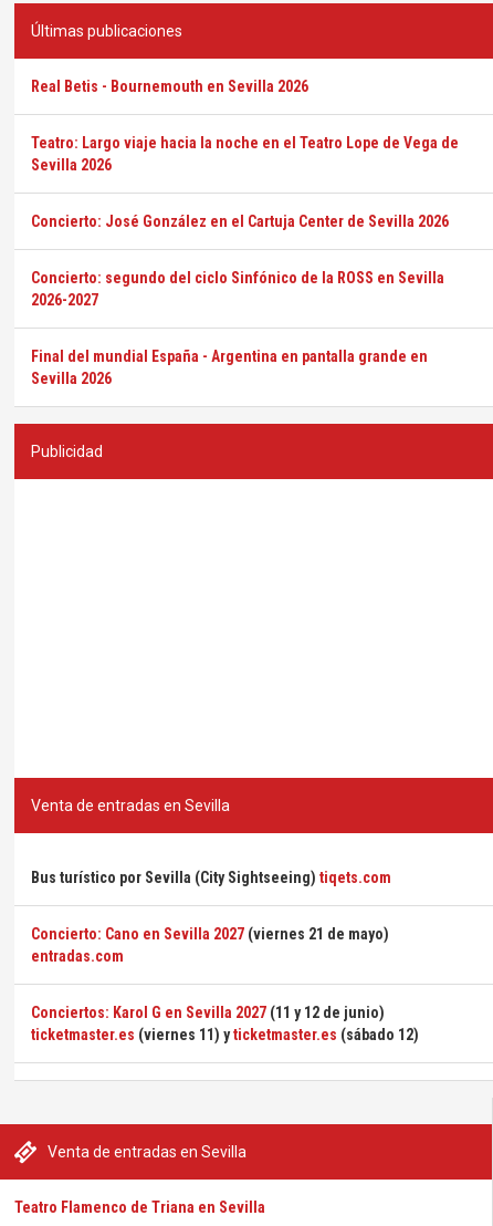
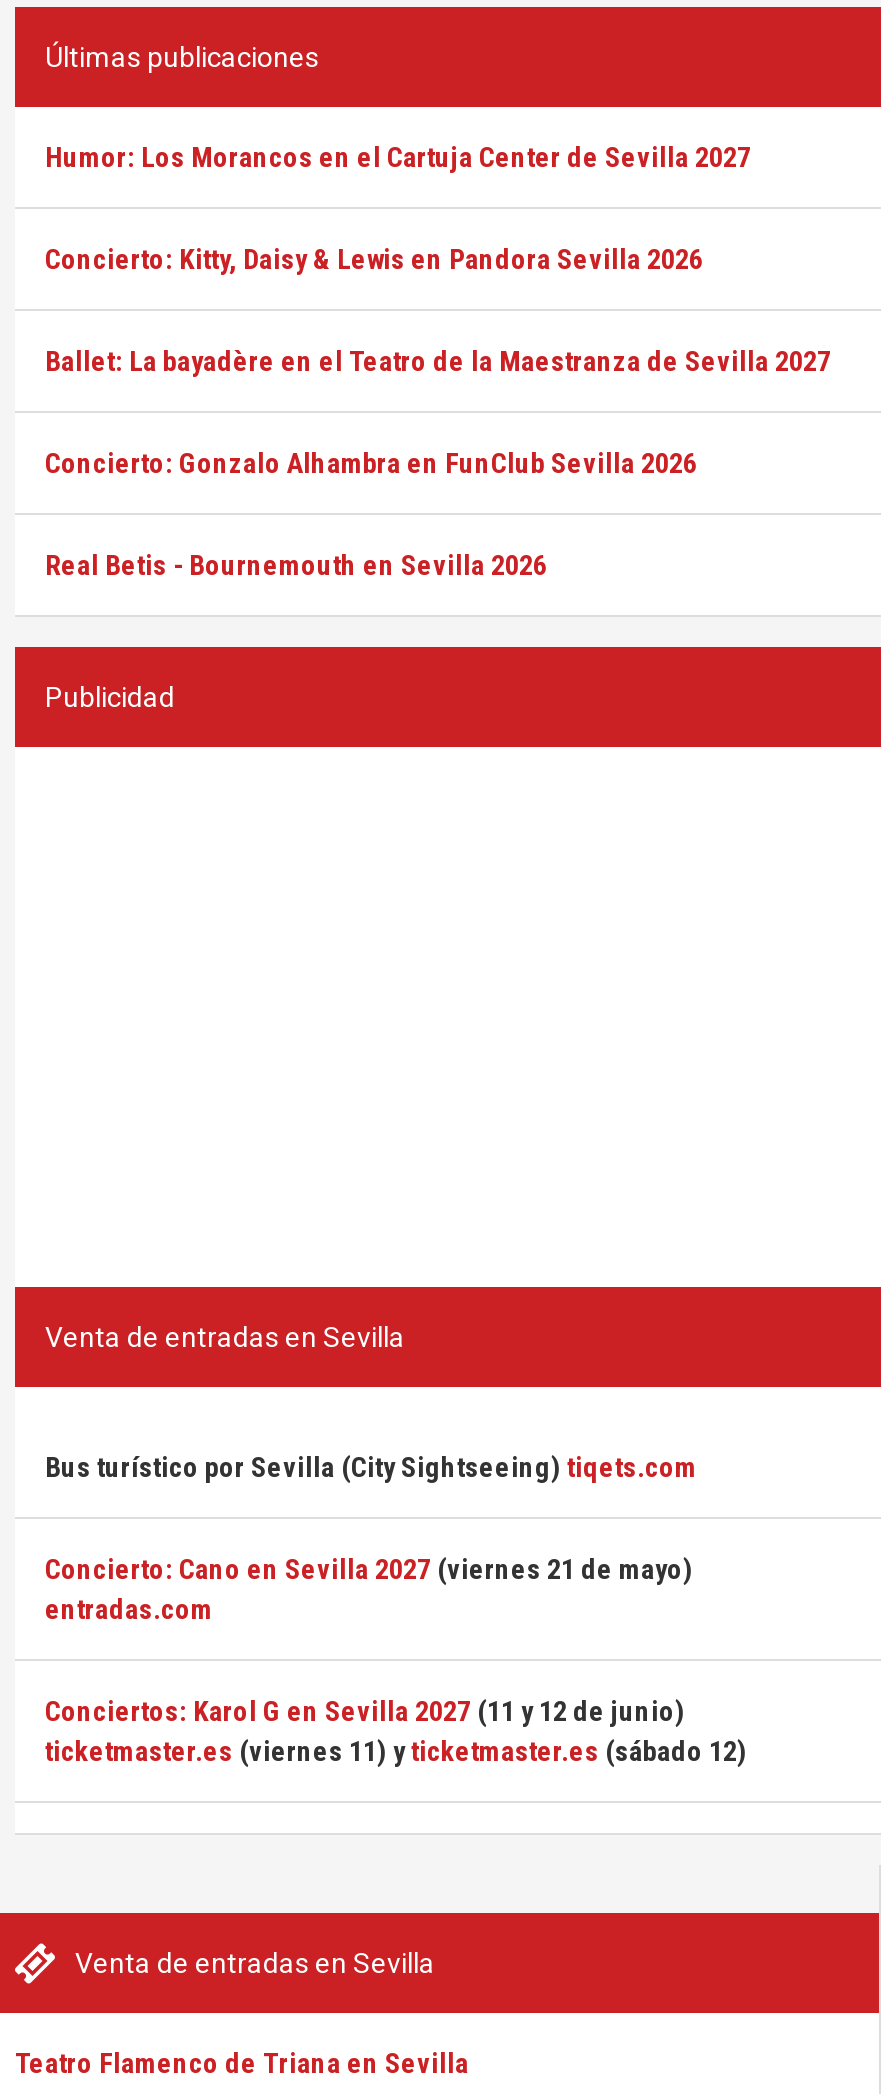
+ Humor: Los Morancos en el Cartuja Center de Sevilla 2027
+ Concierto: Kitty, Daisy & Lewis en Pandora Sevilla 2026
+ Ballet: La bayadère en el Teatro de la Maestranza de Sevilla 2027
+ Concierto: Gonzalo Alhambra en FunClub Sevilla 2026

moved down: Real Betis - Bournemouth en Sevilla 2026

- Teatro: Largo viaje hacia la noche en el Teatro Lope de Vega de
- Sevilla 2026
- Concierto: José González en el Cartuja Center de Sevilla 2026
- Concierto: segundo del ciclo Sinfónico de la ROSS en Sevilla
- 2026-2027
- Final del mundial España - Argentina en pantalla grande en
- Sevilla 2026
